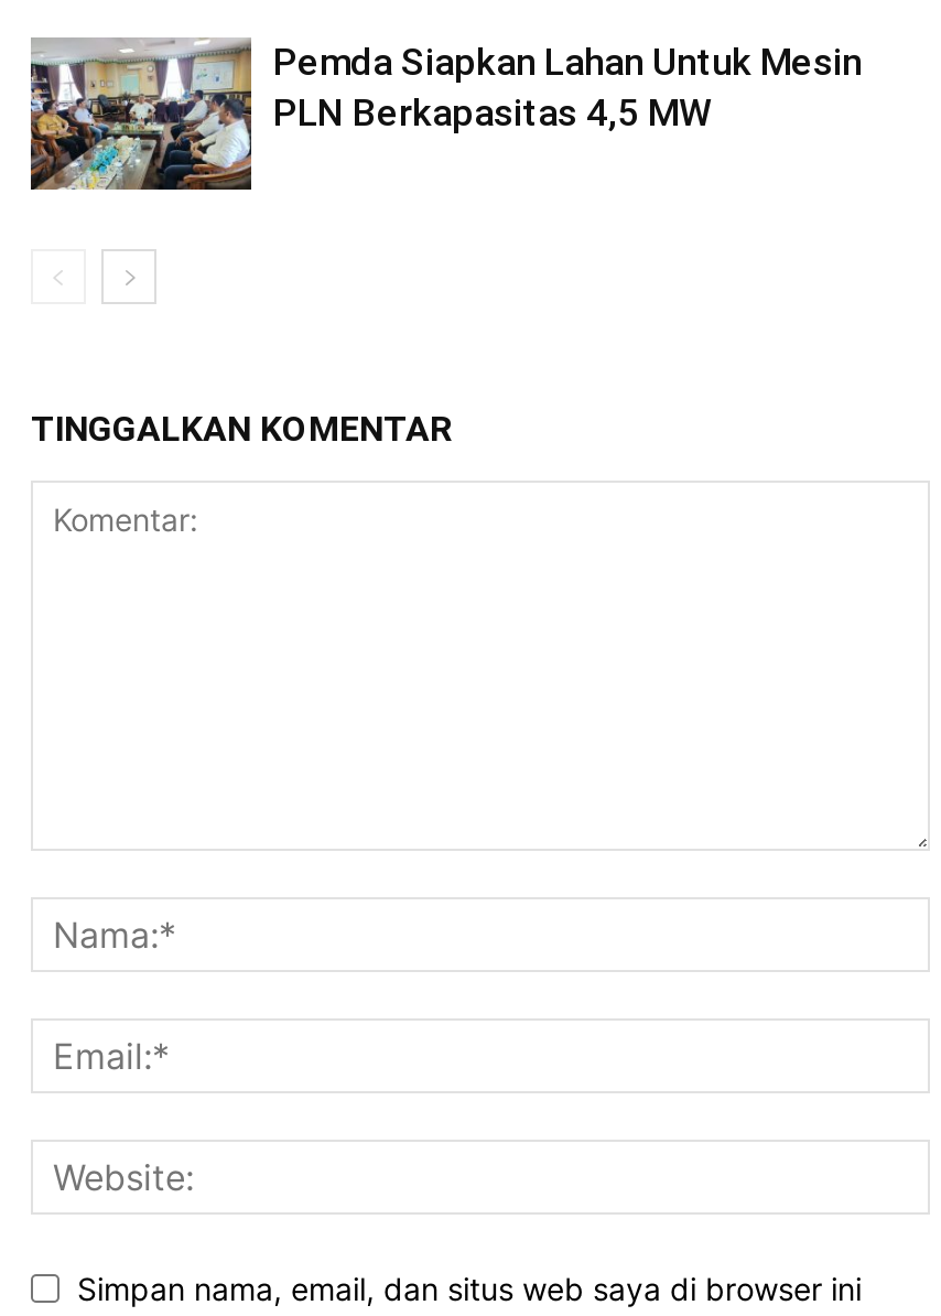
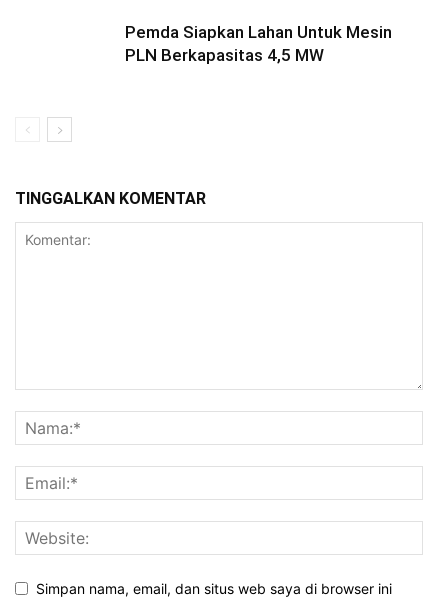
- [image]
